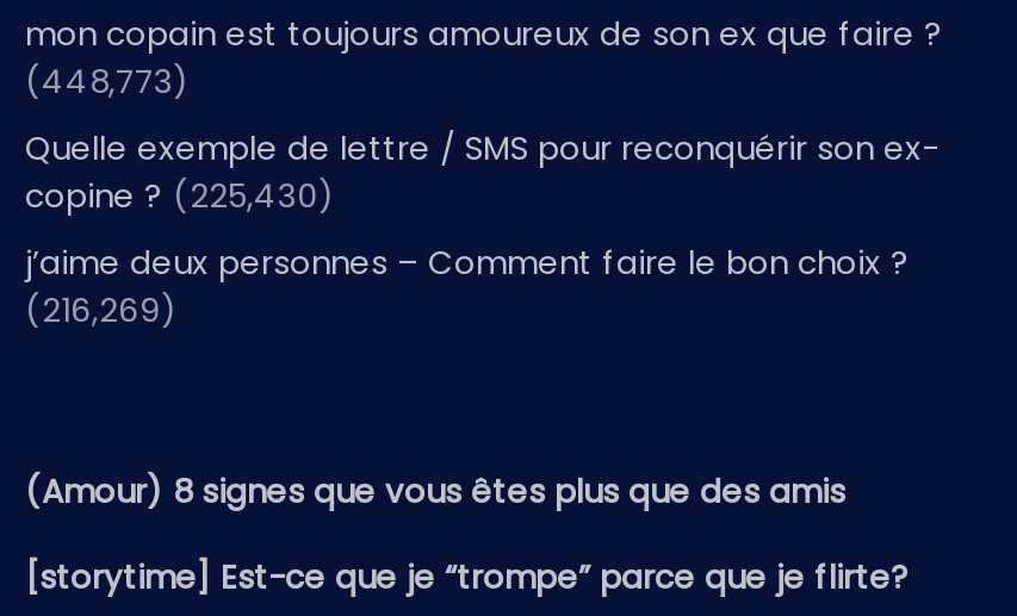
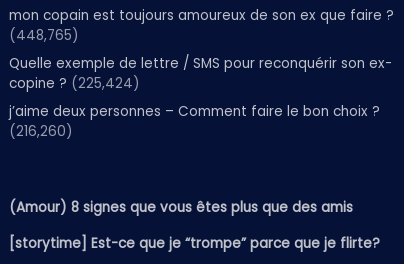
- (448,773)
+ (448,765)

- copine ? (225,430)
+ copine ? (225,424)

- (216,269)
+ (216,260)
